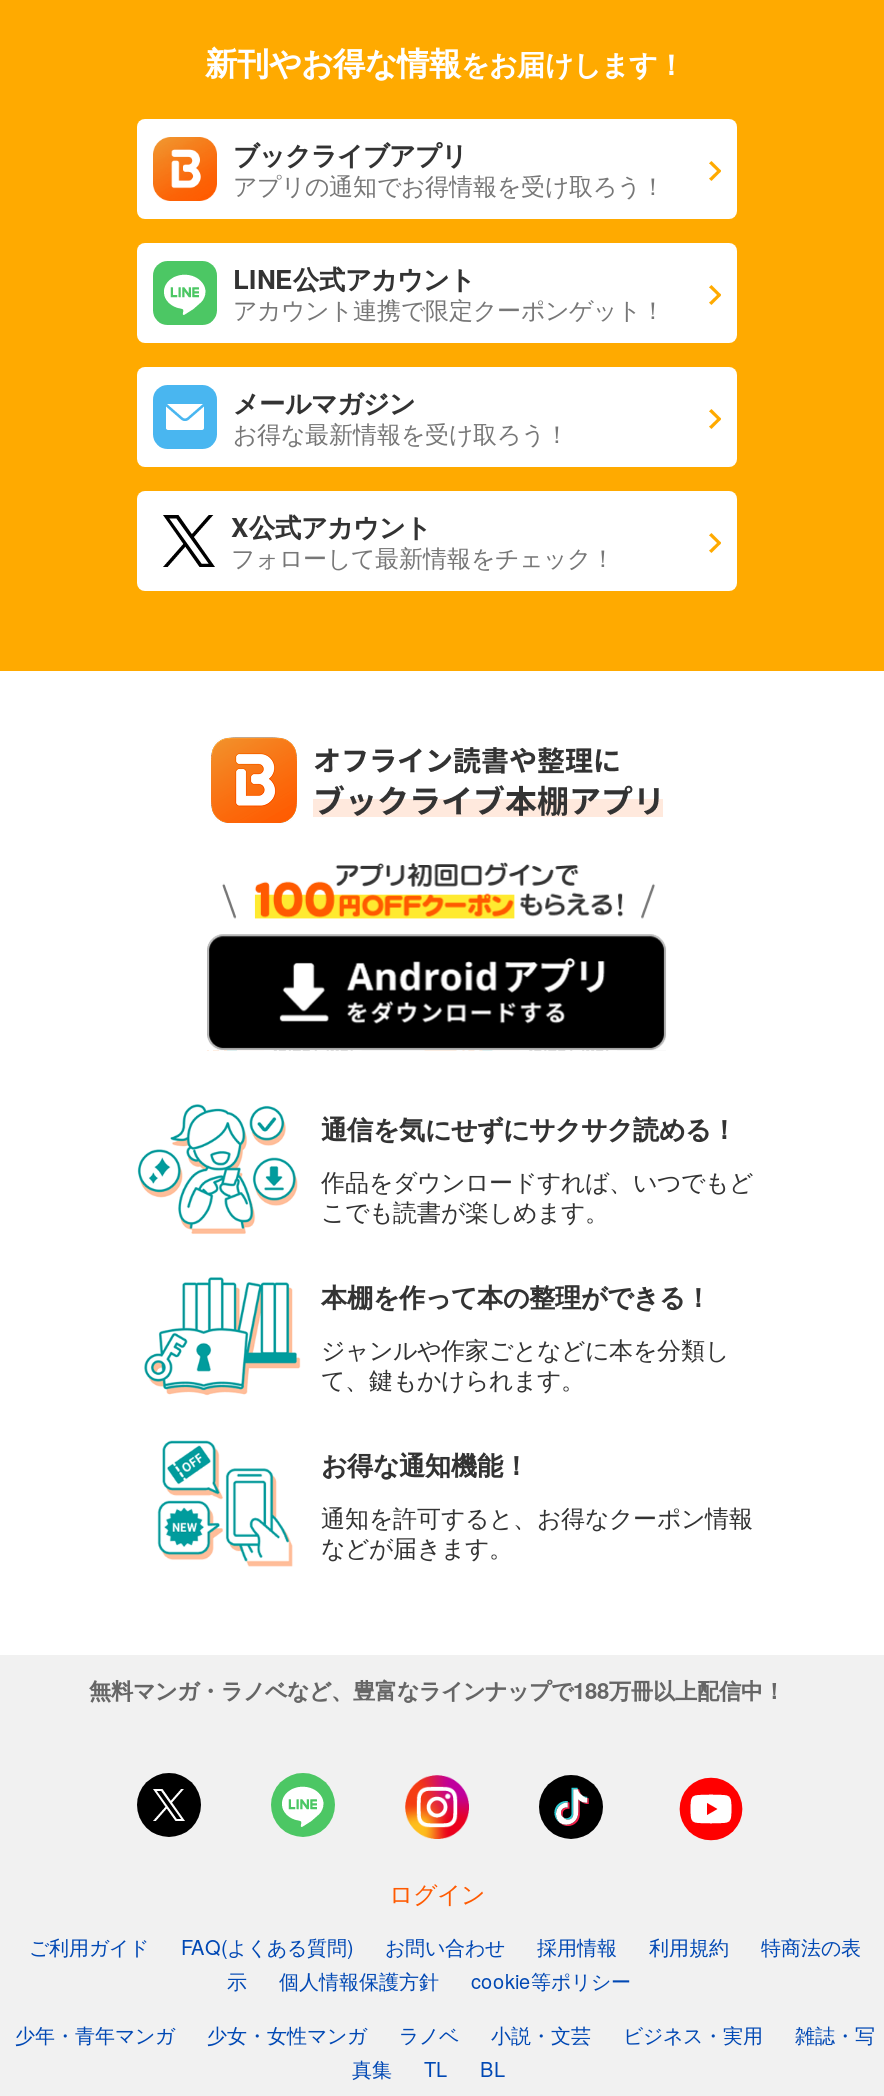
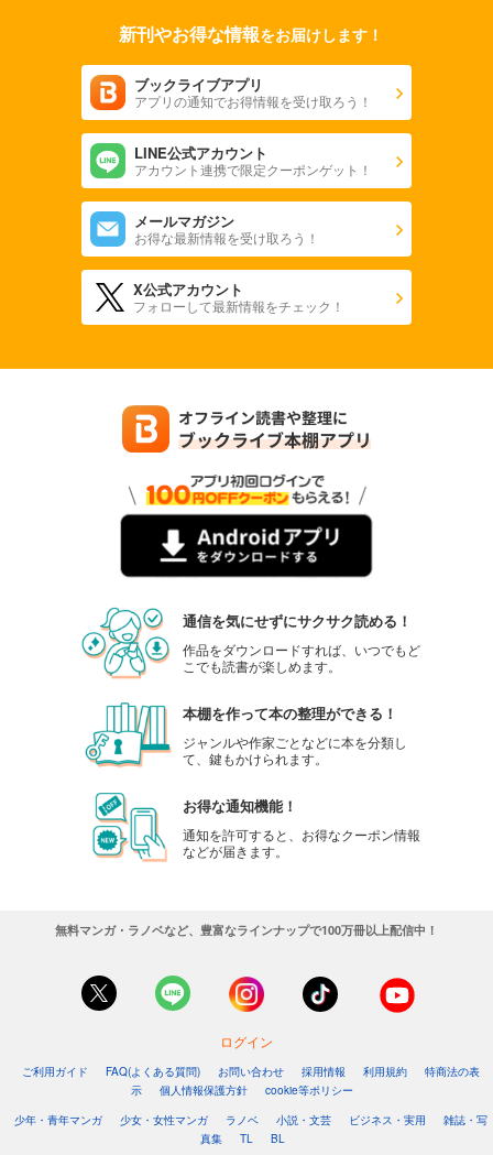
- 無料マンガ・ラノベなど、豊富なラインナップで188万冊以上配信中！
+ 無料マンガ・ラノベなど、豊富なラインナップで100万冊以上配信中！
